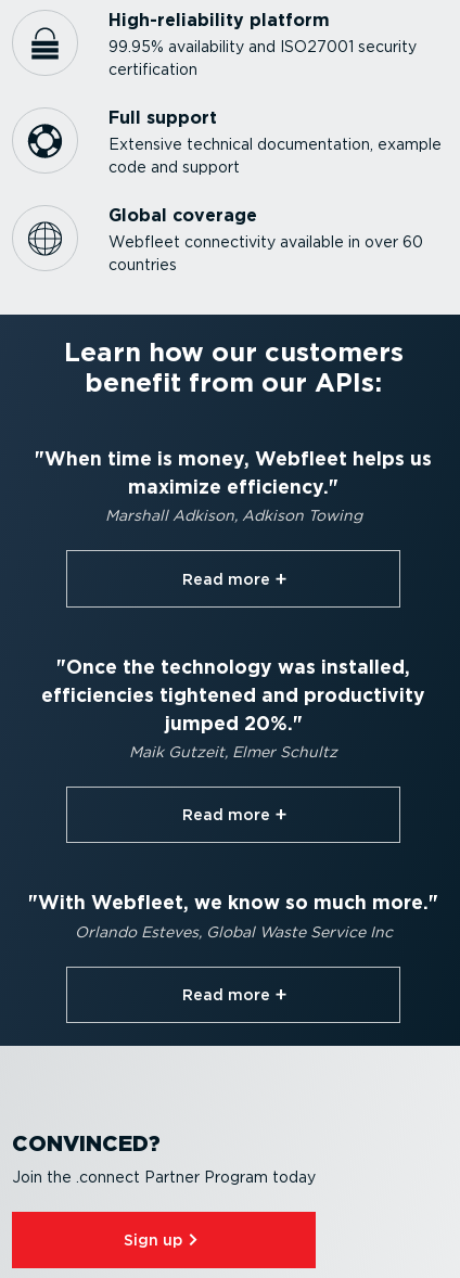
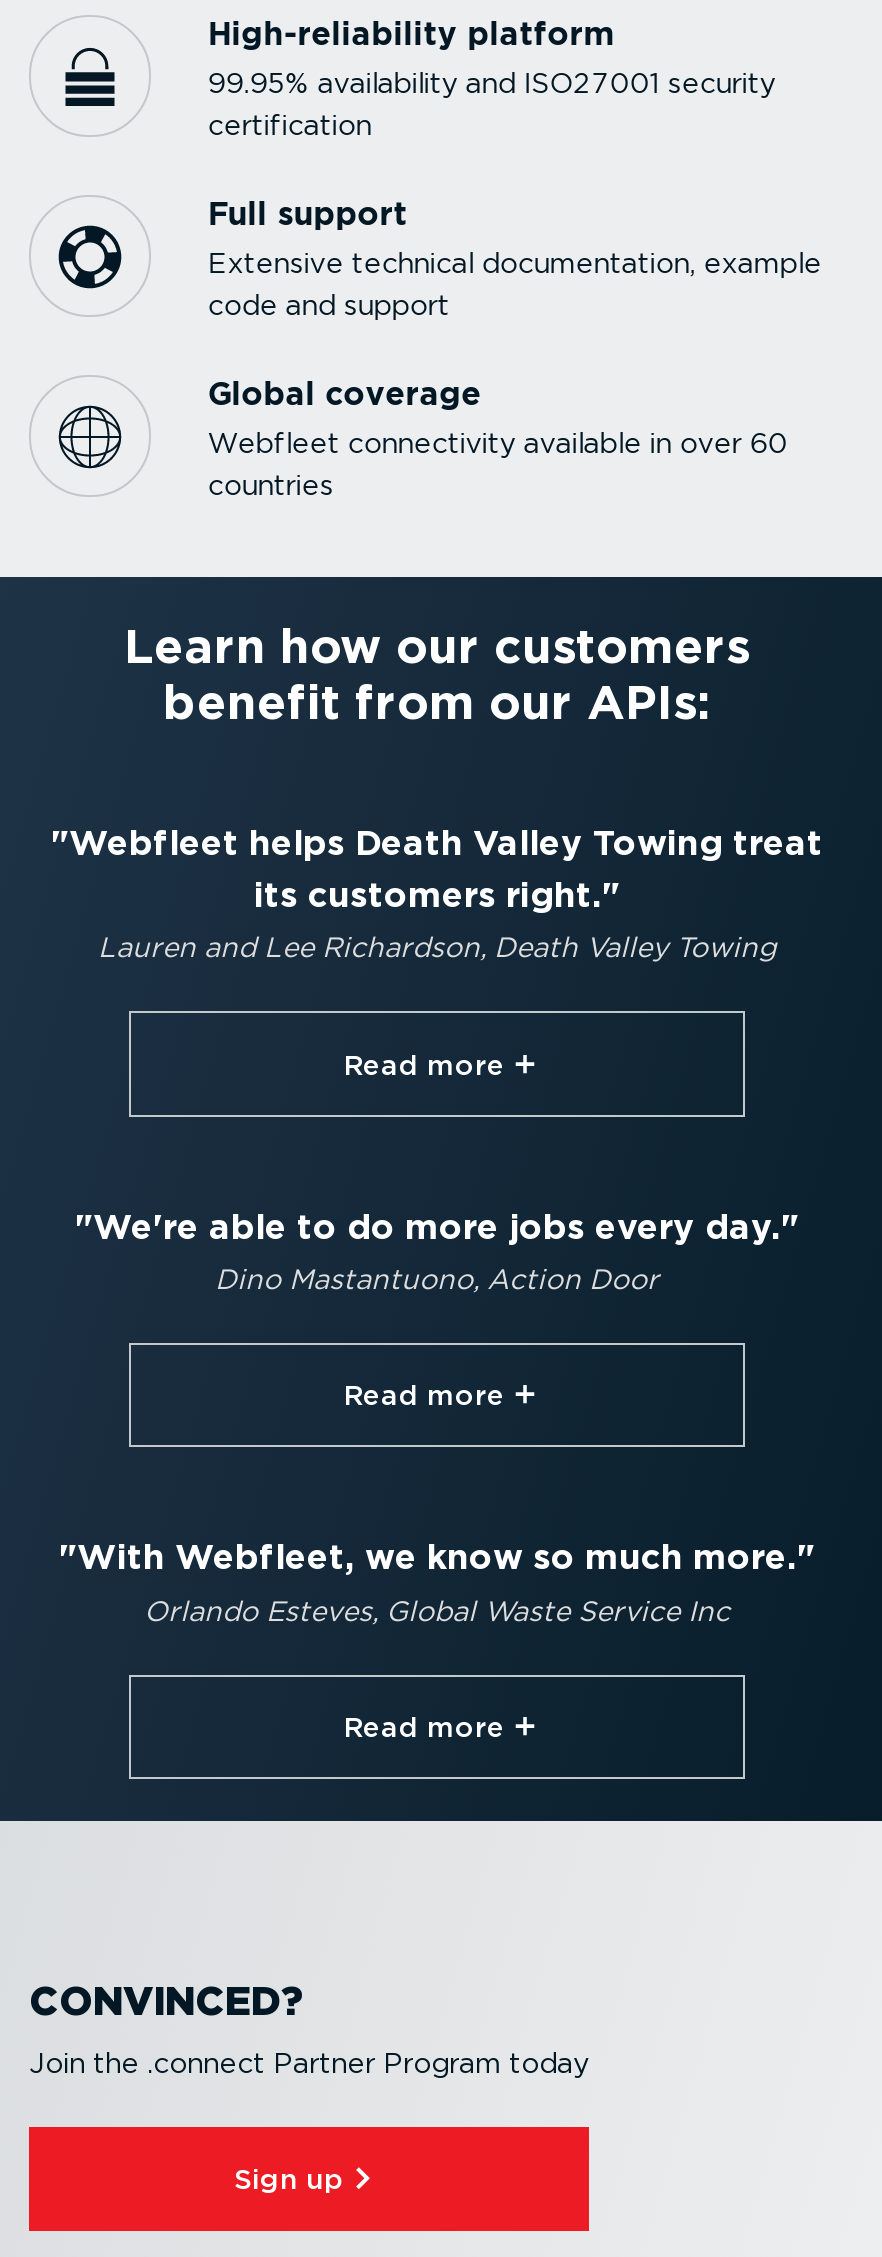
- When time is money, Webfleet helps us
- maximize efficiency.
- Marshall Adkison, Adkison Towing
+ Webfleet helps Death Valley Towing treat
+ its customers right.
+ Lauren and Lee Richardson, Death Valley Towing

- Once the technology was installed,
- efficiencies tightened and productivity
- jumped 20%.
- Maik Gutzeit, Elmer Schultz
+ We're able to do more jobs every day.
+ Dino Mastantuono, Action Door
